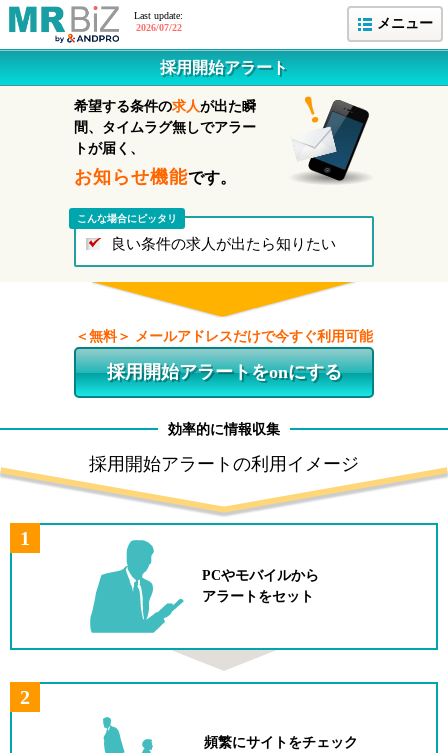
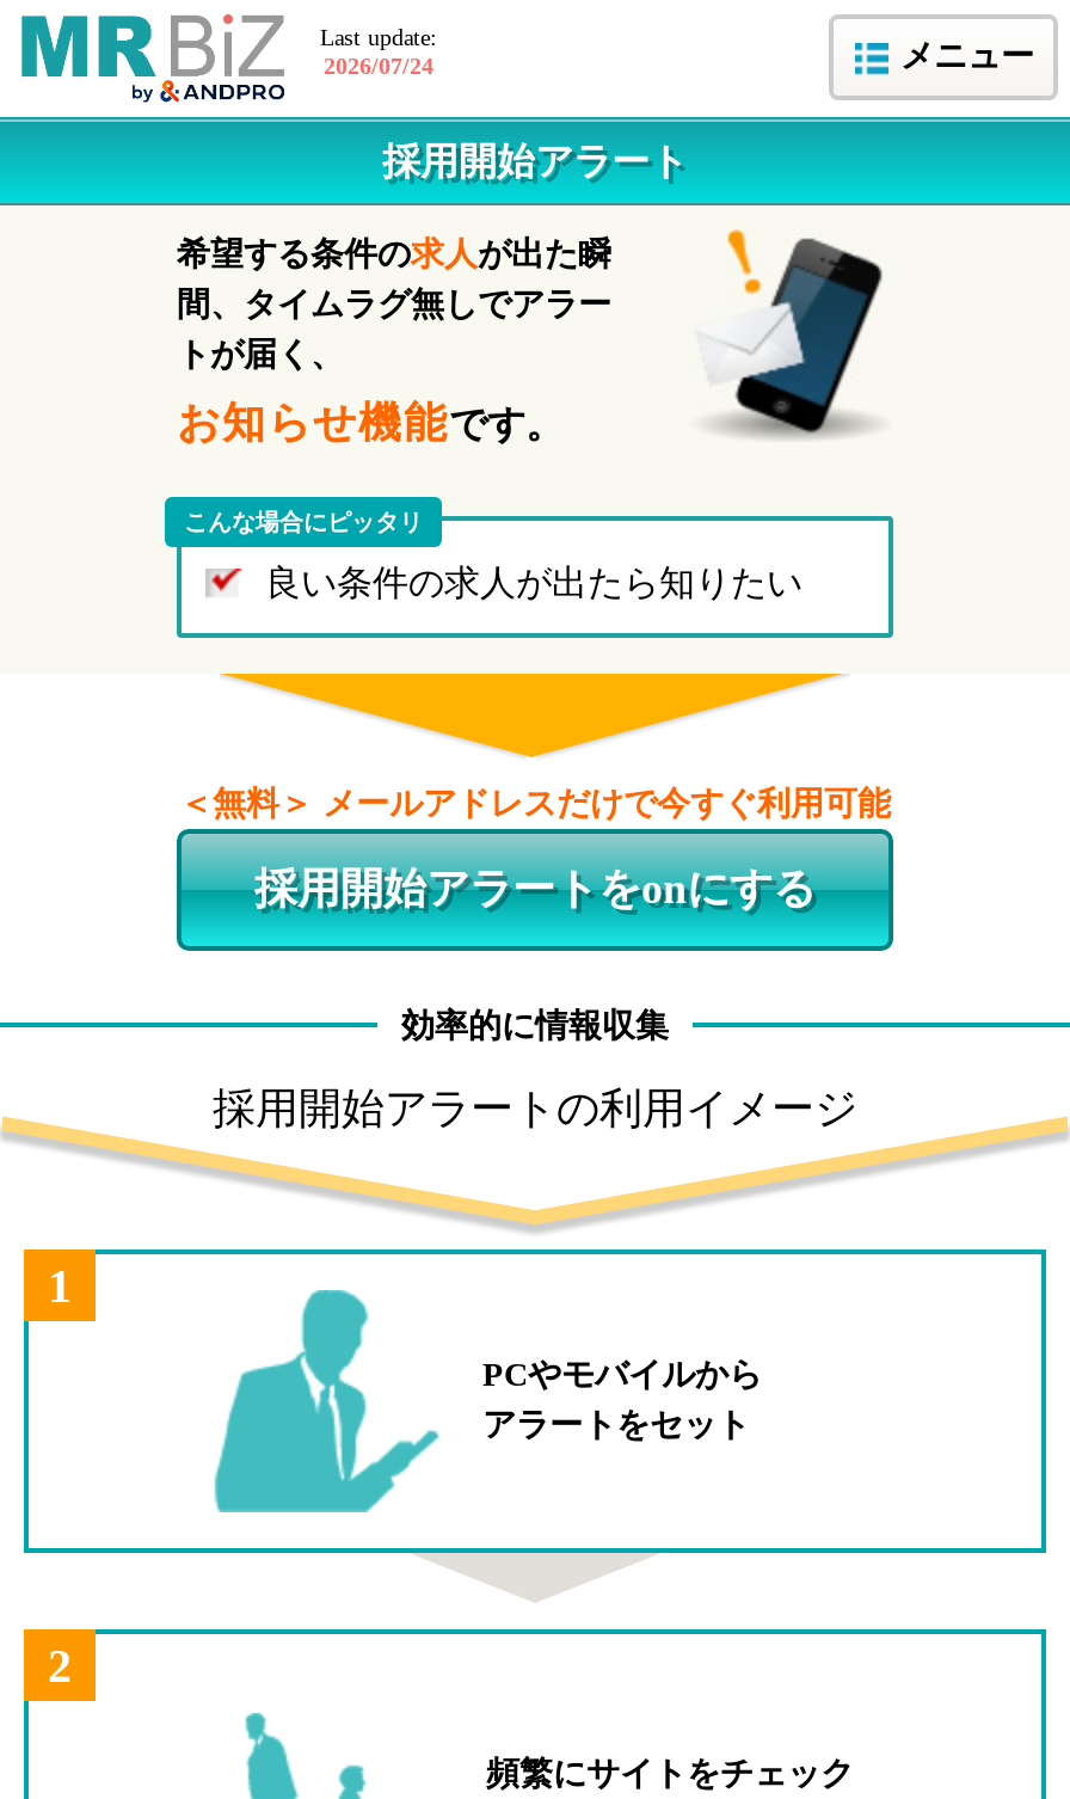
- 2026/07/22
+ 2026/07/24
